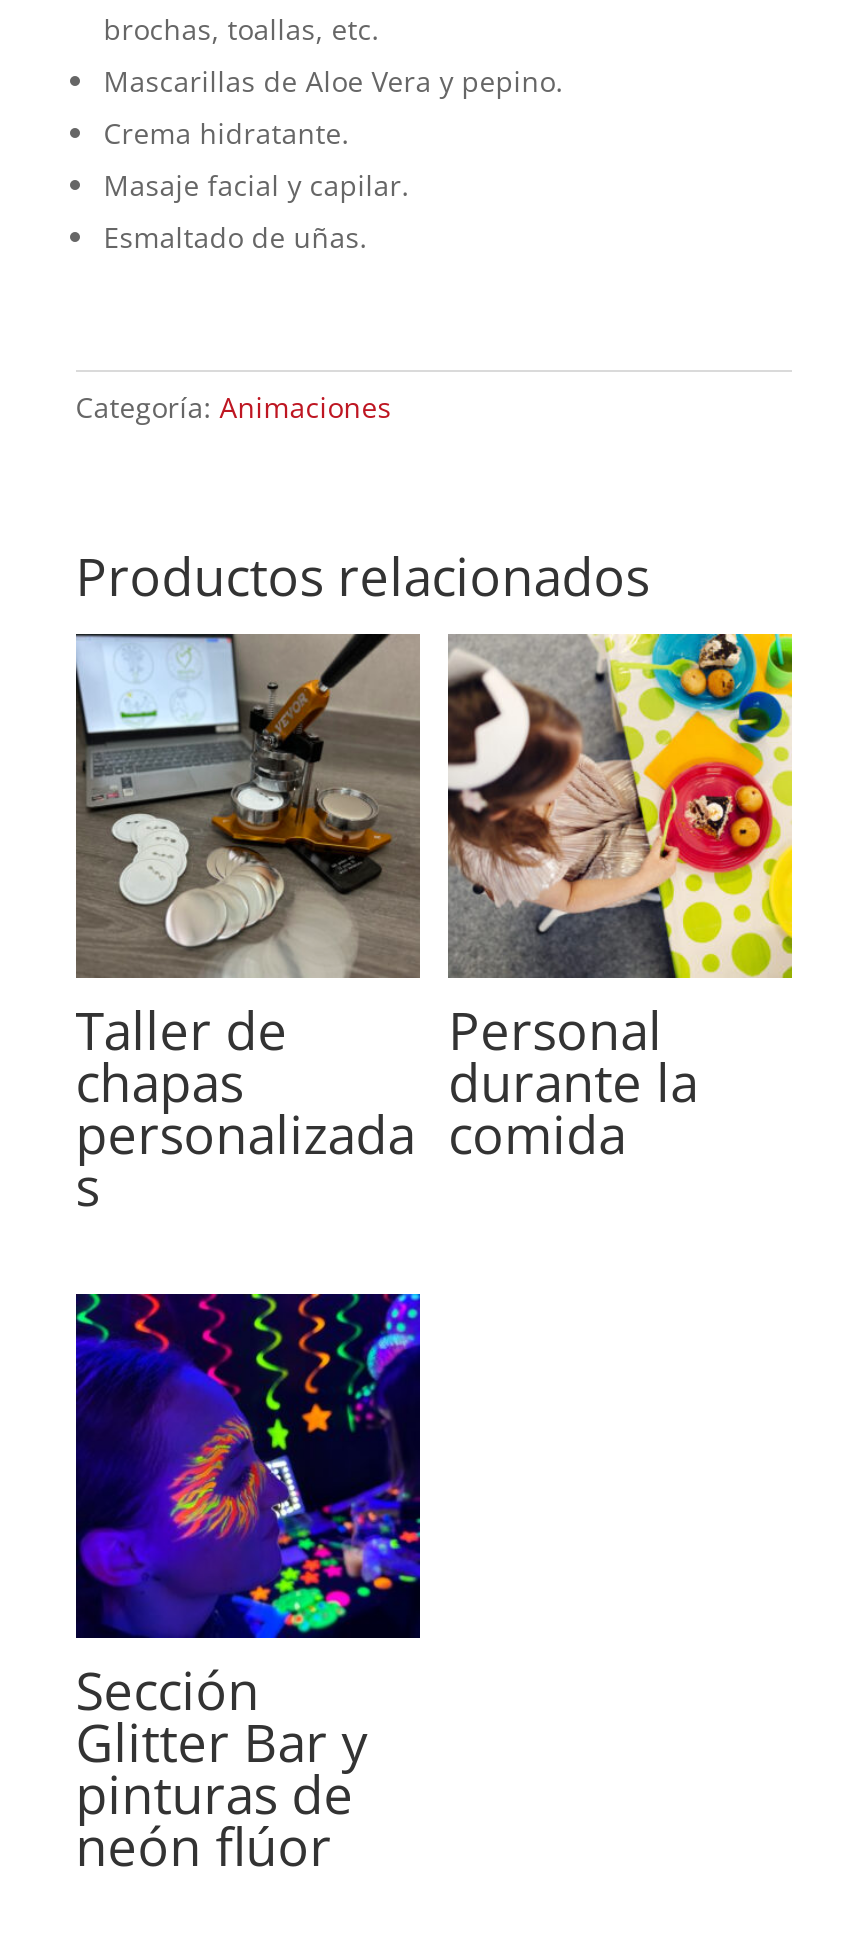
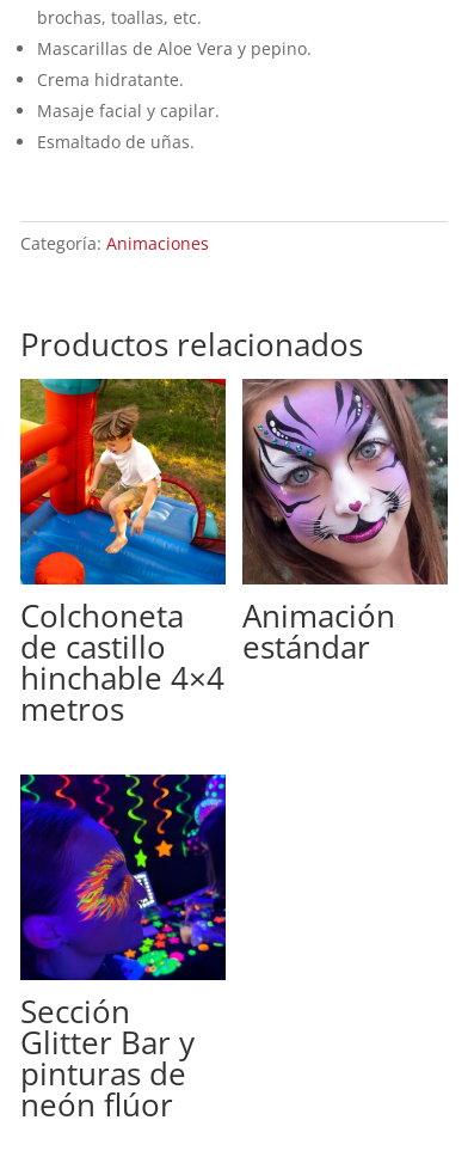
- [image]
- Taller de
- chapas
- personalizada
- s
+ [image]
+ Colchoneta
+ de castillo
+ hinchable 4×4
+ metros

- [image]
- Personal
- durante la
- comida
+ [image]
+ Animación
+ estándar
